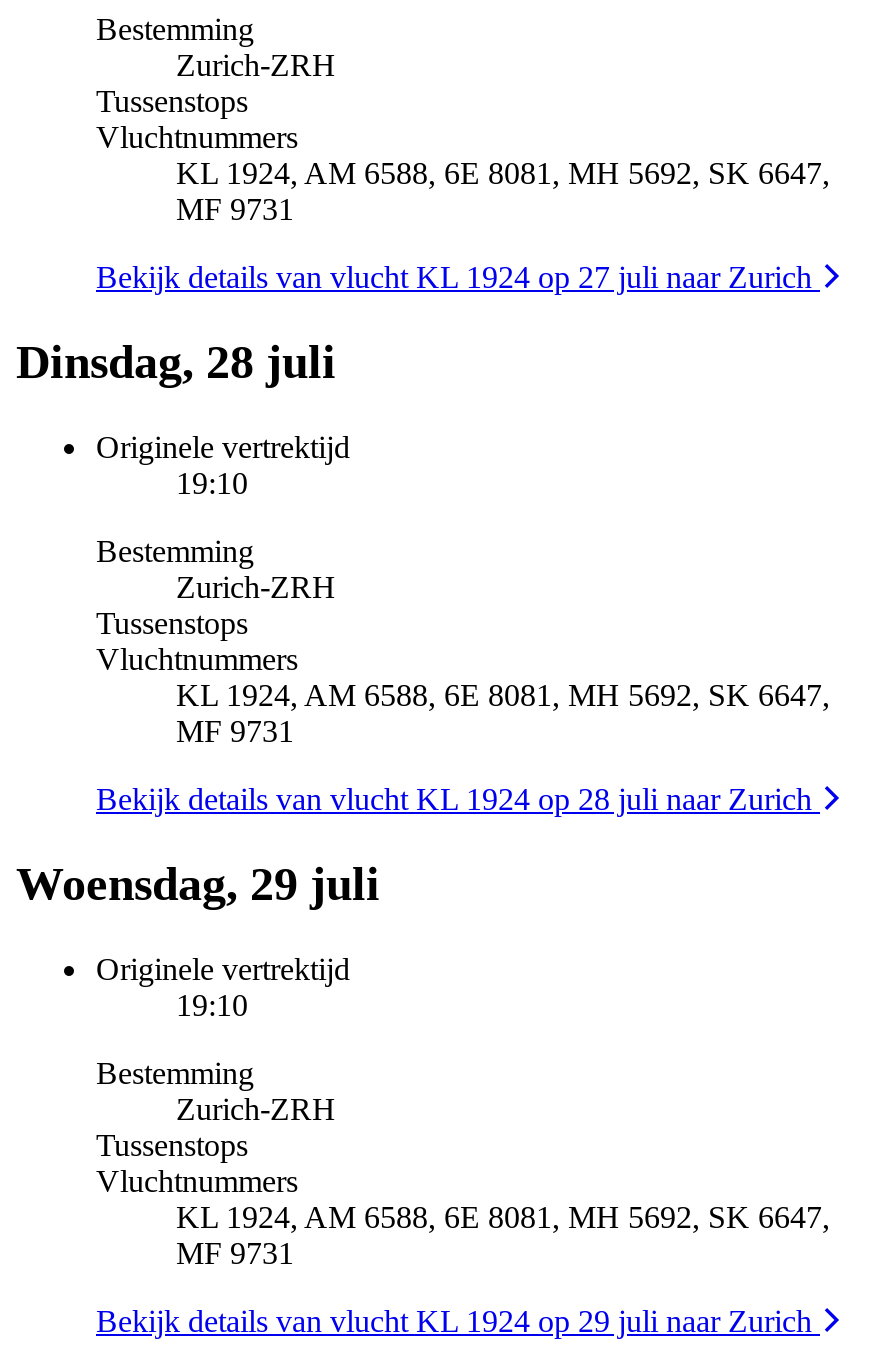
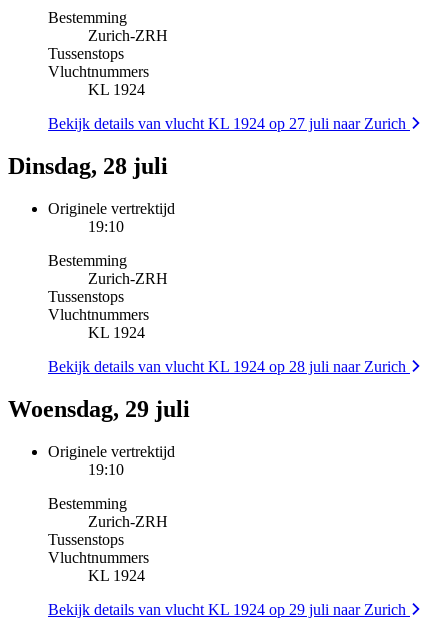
- KL 1924, AM 6588, 6E 8081, MH 5692, SK 6647,
- MF 9731
+ KL 1924

- KL 1924, AM 6588, 6E 8081, MH 5692, SK 6647,
- MF 9731
+ KL 1924

- KL 1924, AM 6588, 6E 8081, MH 5692, SK 6647,
- MF 9731
+ KL 1924
